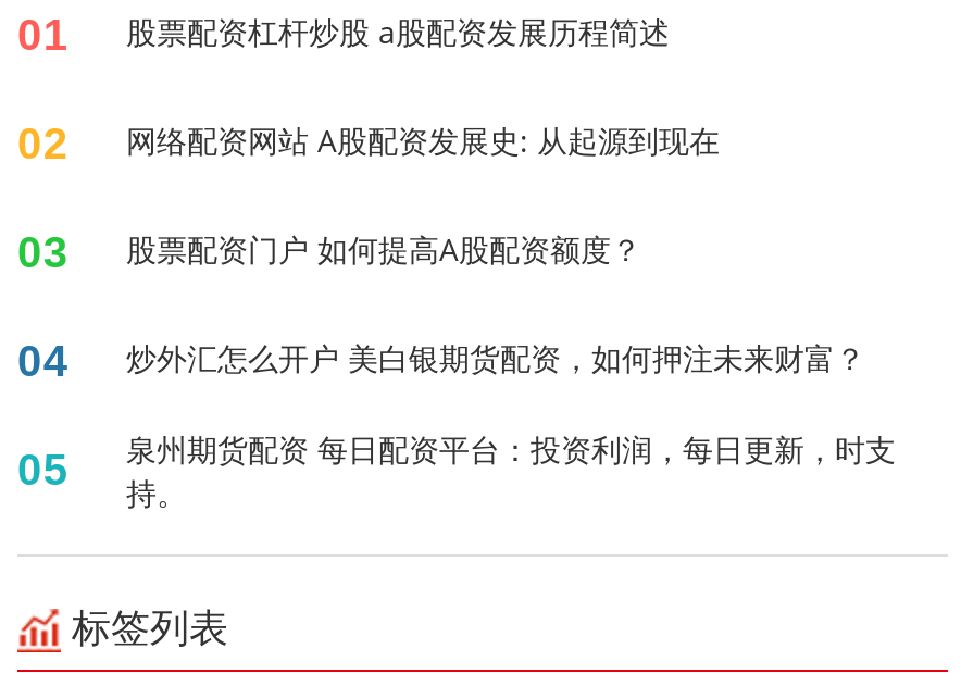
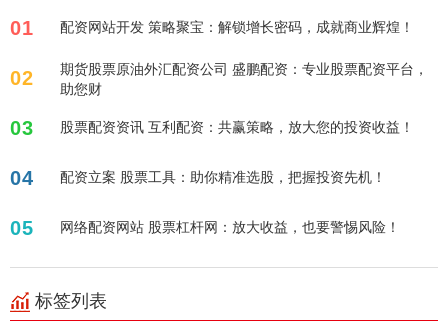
- 股票配资杠杆炒股 a股配资发展历程简述
+ 配资网站开发 策略聚宝：解锁增长密码，成就商业辉煌！

- 网络配资网站 A股配资发展史: 从起源到现在
+ 期货股票原油外汇配资公司 盛鹏配资：专业股票配资平台，
+ 助您财

- 股票配资门户 如何提高A股配资额度？
+ 股票配资资讯 互利配资：共赢策略，放大您的投资收益！

- 炒外汇怎么开户 美白银期货配资，如何押注未来财富？
+ 配资立案 股票工具：助你精准选股，把握投资先机！

- 泉州期货配资 每日配资平台：投资利润，每日更新，时支
- 持。
+ 网络配资网站 股票杠杆网：放大收益，也要警惕风险！
